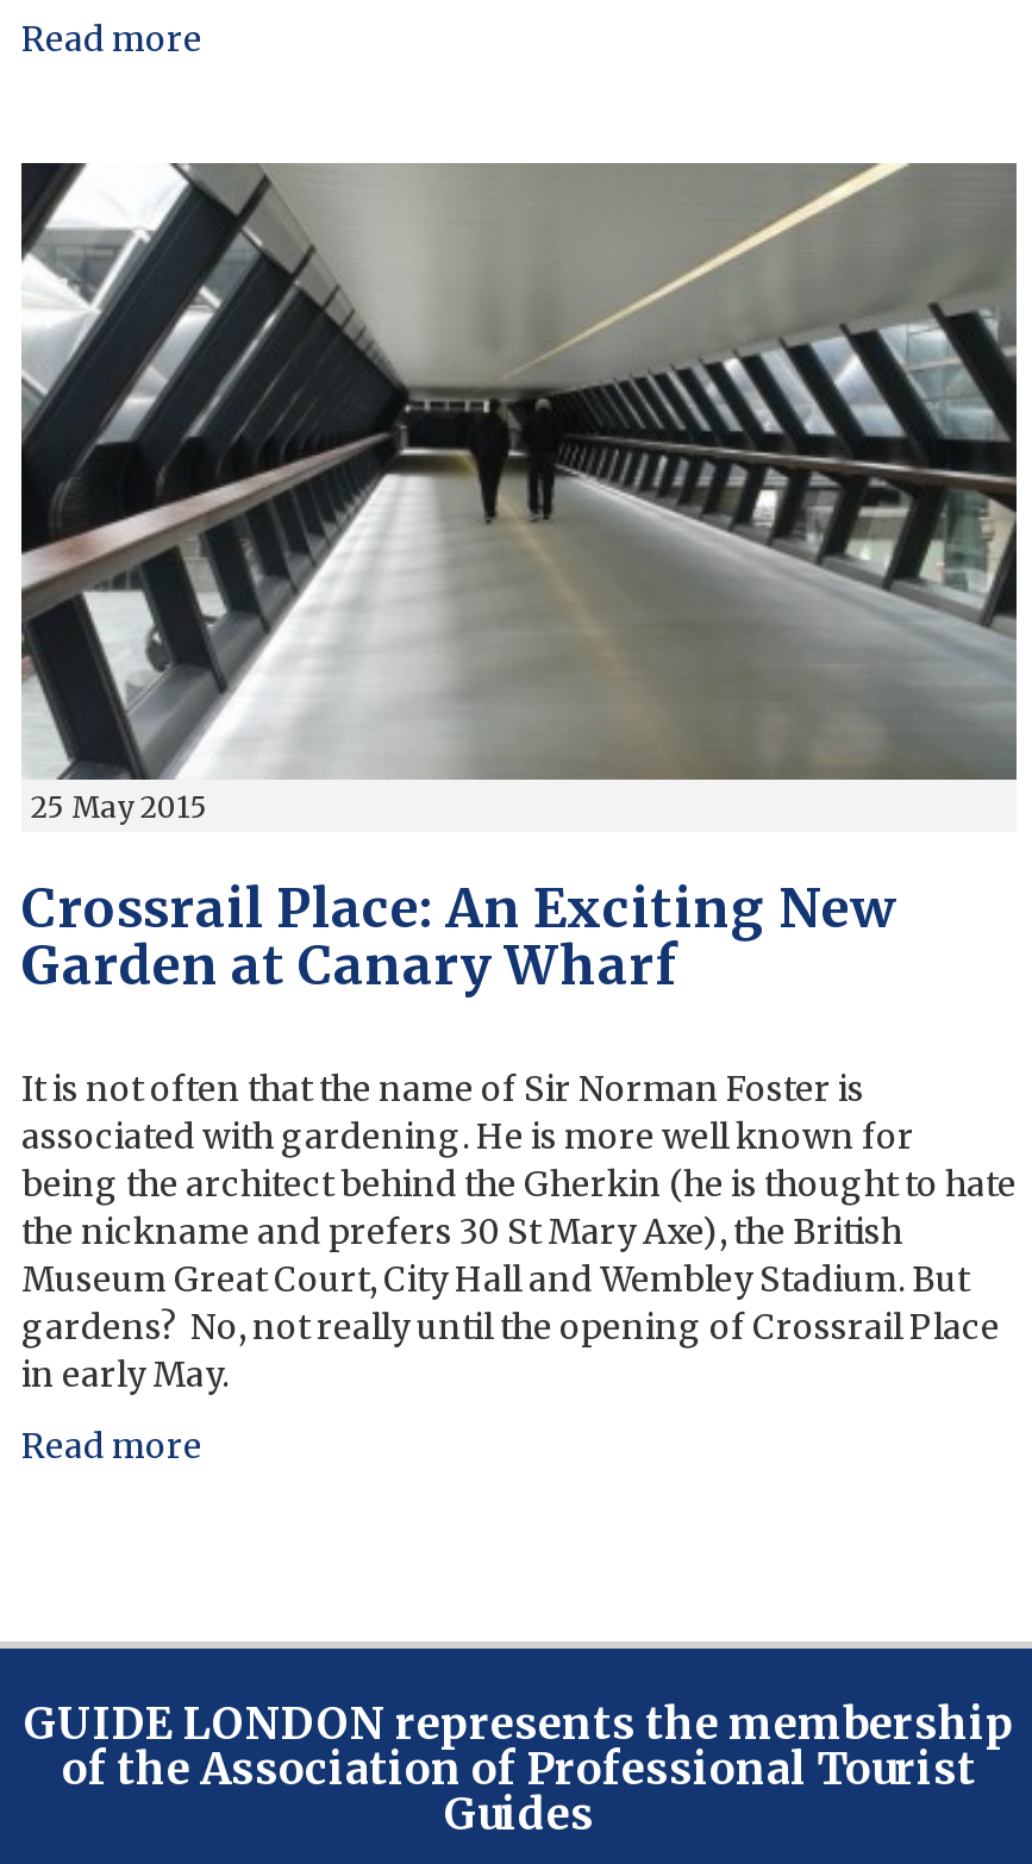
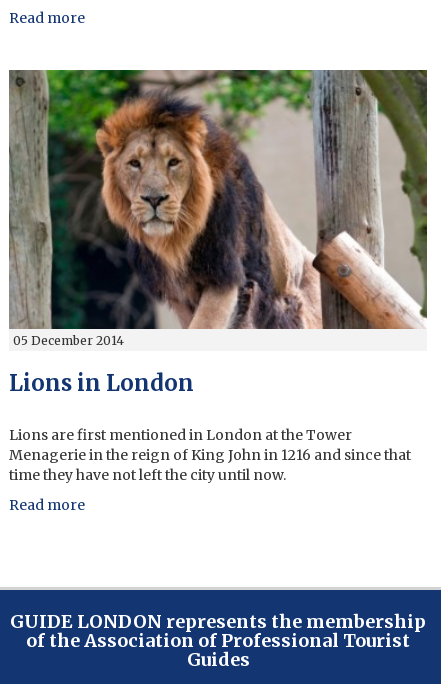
- [image]
- 25 May 2015
+ [image]
+ 05 December 2014

- Crossrail Place: An Exciting New
- Garden at Canary Wharf
+ Lions in London

- It is not often that the name of Sir Norman Foster is
- associated with gardening. He is more well known for
- being the architect behind the Gherkin (he is thought to hate
- the nickname and prefers 30 St Mary Axe), the British
- Museum Great Court, City Hall and Wembley Stadium. But
- gardens? No, not really until the opening of Crossrail Place
- in early May.
+ Lions are first mentioned in London at the Tower
+ Menagerie in the reign of King John in 1216 and since that
+ time they have not left the city until now.
